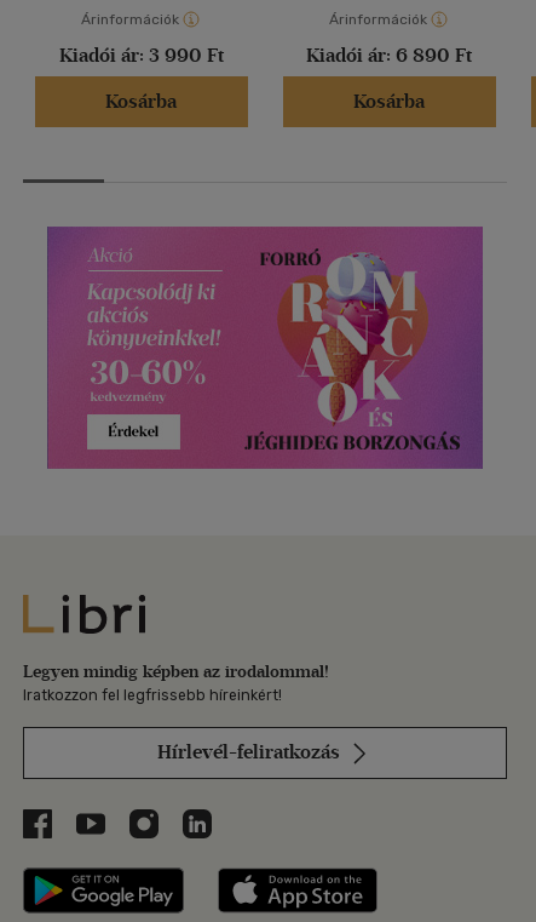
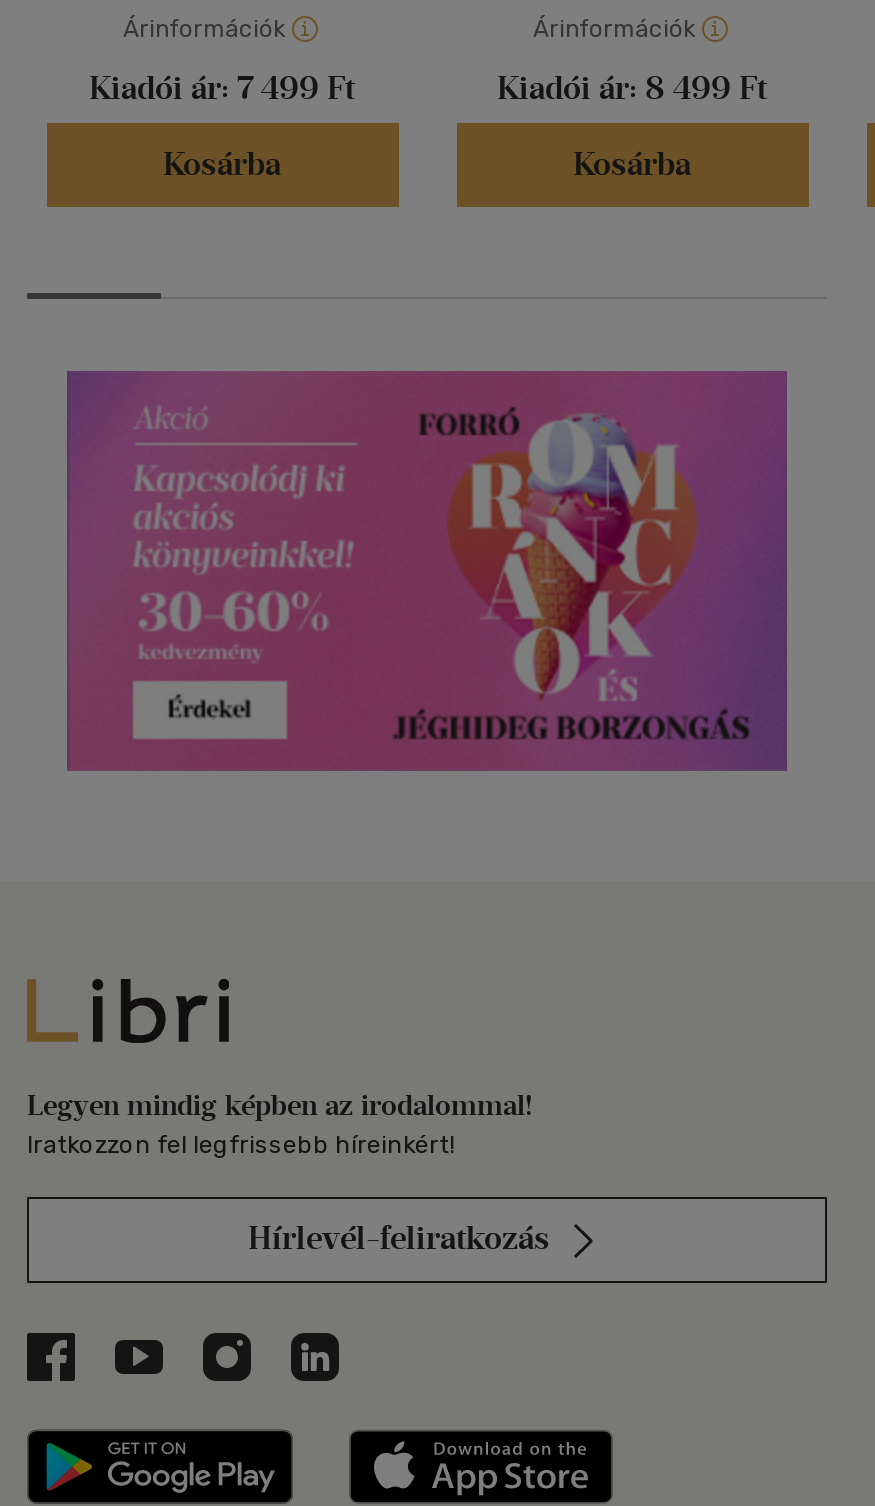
- Kiadói ár: 3 990 Ft
+ Kiadói ár: 7 499 Ft

- Kiadói ár: 6 890 Ft
+ Kiadói ár: 8 499 Ft
